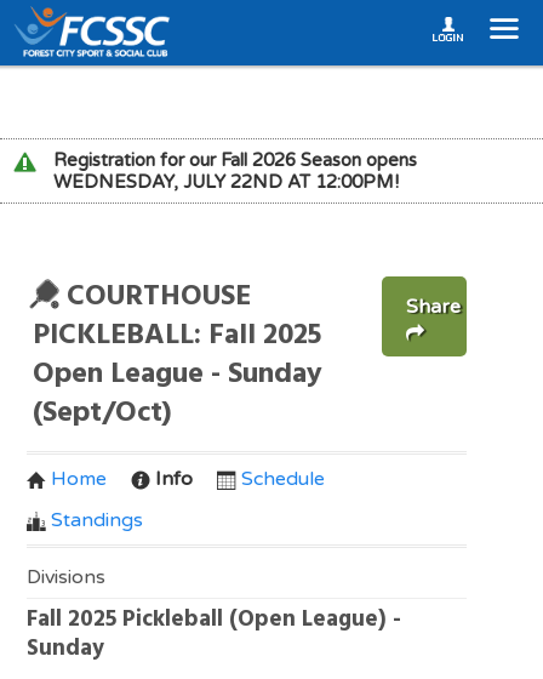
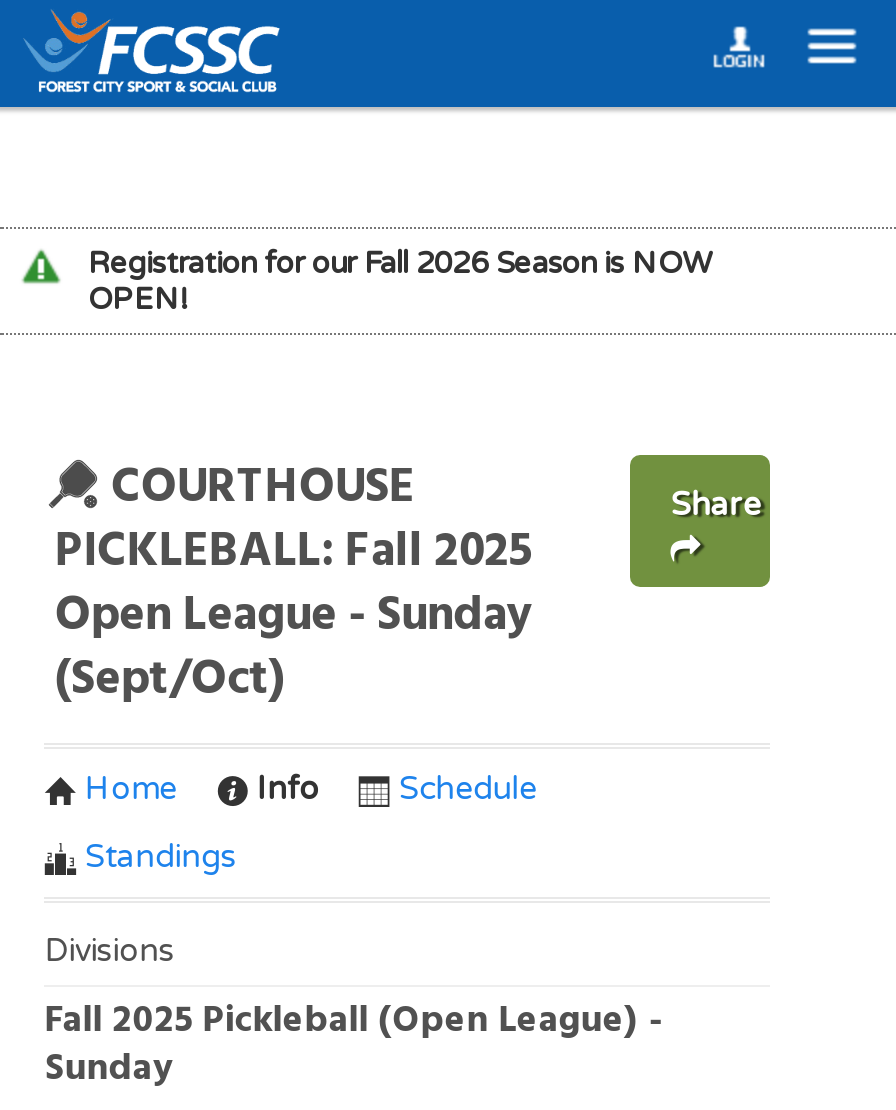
- Registration for our Fall 2026 Season opens
- WEDNESDAY, JULY 22ND AT 12:00PM!
+ Registration for our Fall 2026 Season is NOW
+ OPEN!
